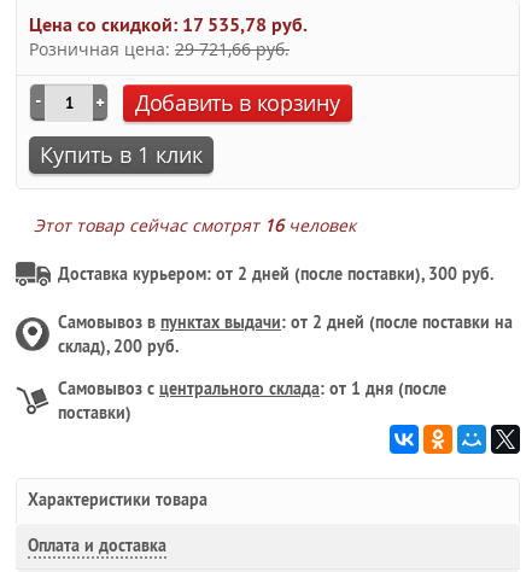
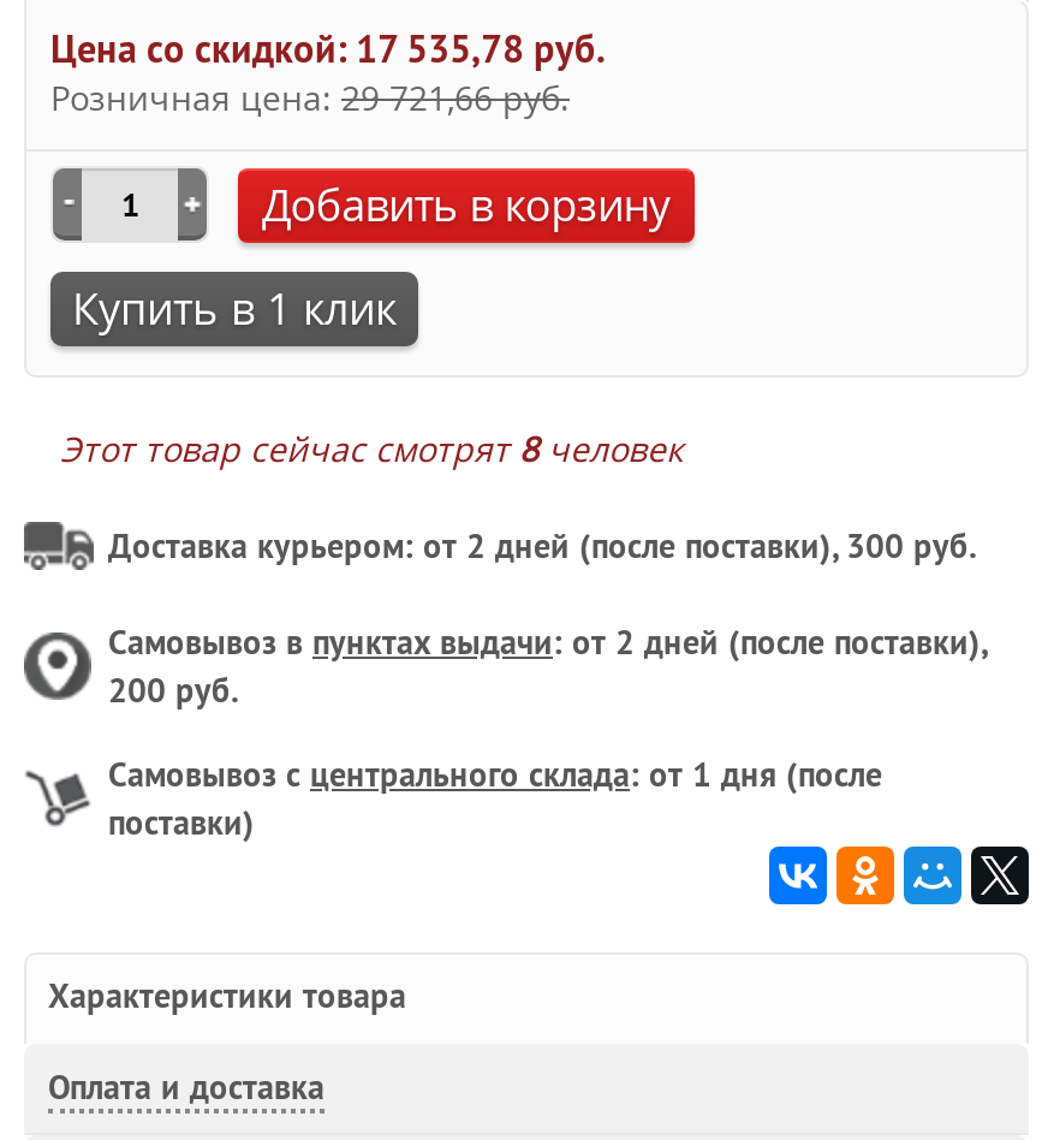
- Этот товар сейчас смотрят 16 человек
+ Этот товар сейчас смотрят 8 человек

- Самовывоз в пунктах выдачи: от 2 дней (после поставки на
- склад), 200 руб.
+ Самовывоз в пунктах выдачи: от 2 дней (после поставки),
+ 200 руб.
